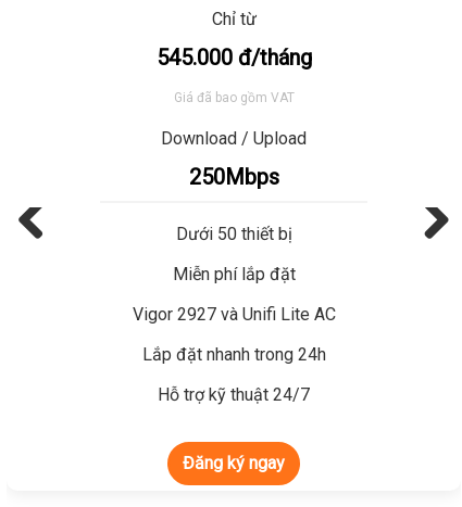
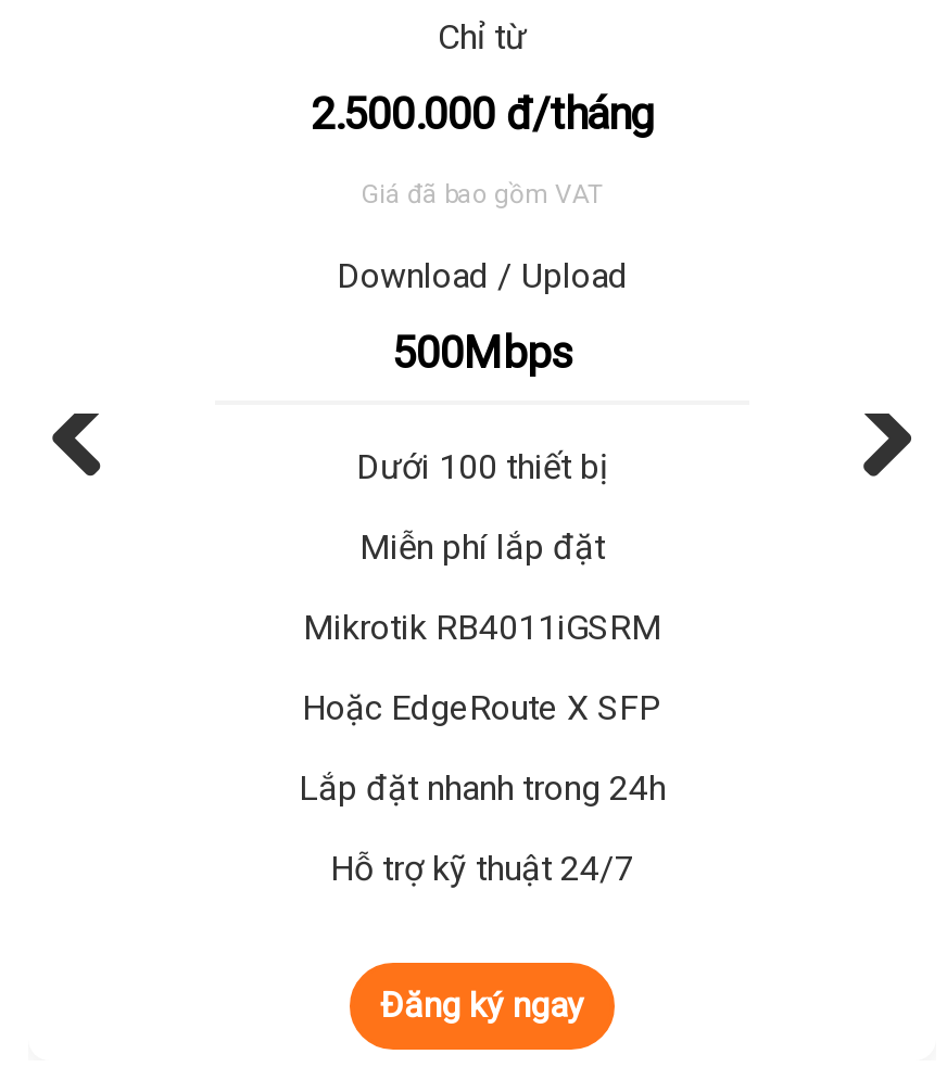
- 545.000 đ/tháng
+ 2.500.000 đ/tháng

- 250Mbps
+ 500Mbps

- Dưới 50 thiết bị
+ Dưới 100 thiết bị

- Vigor 2927 và Unifi Lite AC
+ Mikrotik RB4011iGSRM
+ Hoặc EdgeRoute X SFP
